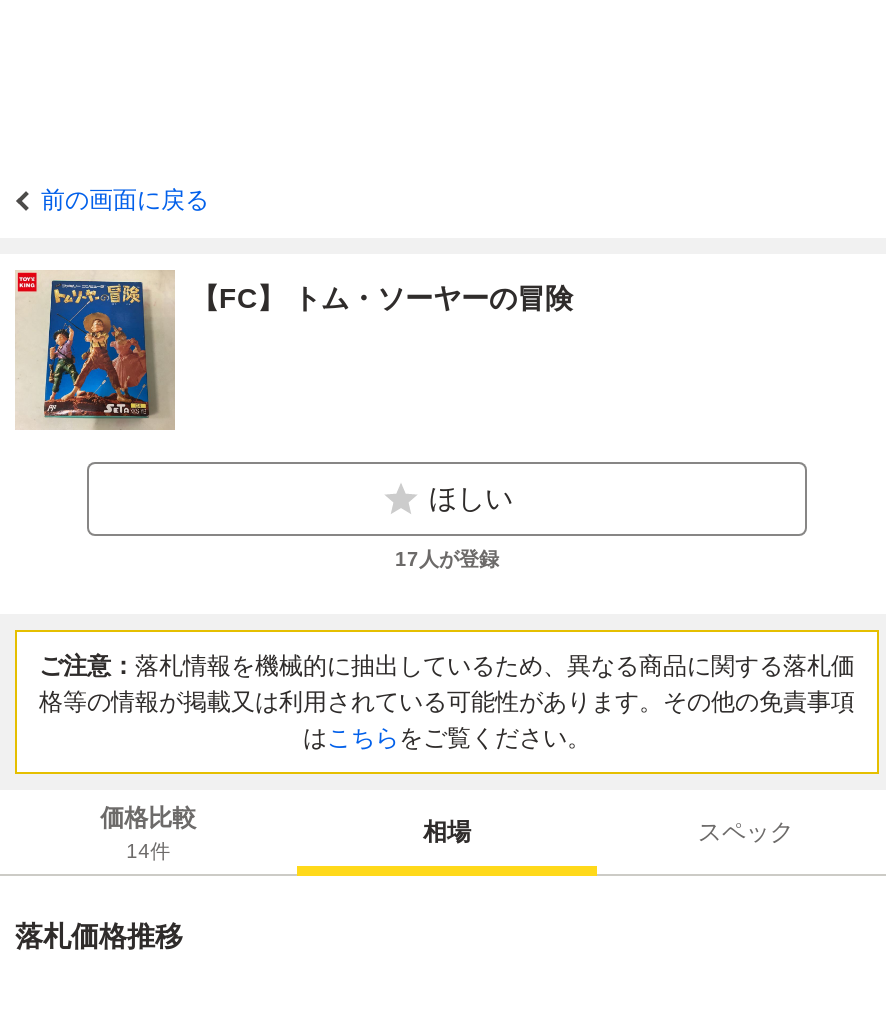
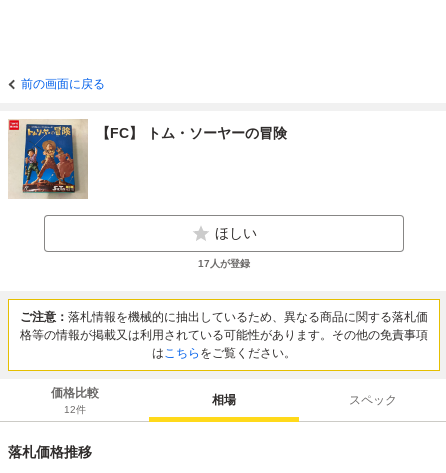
- 14件
+ 12件
